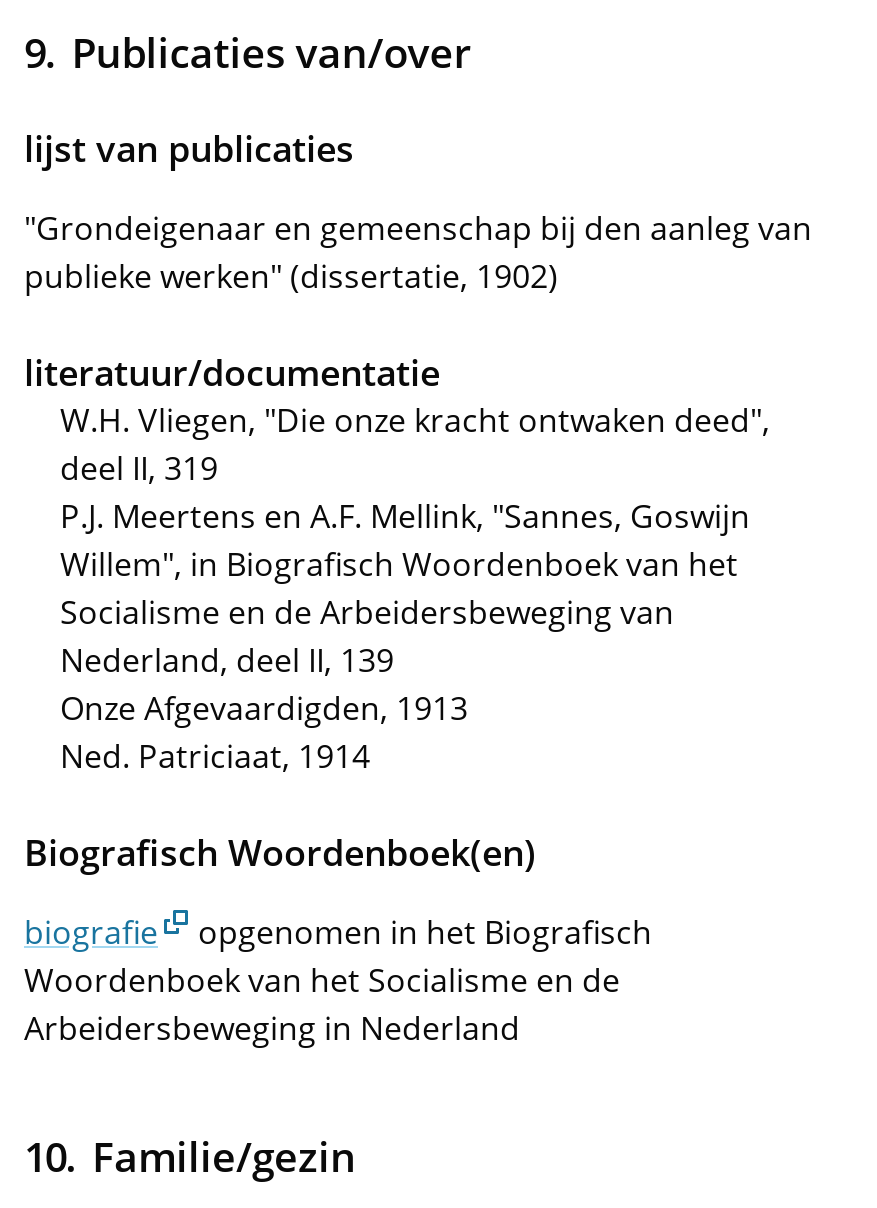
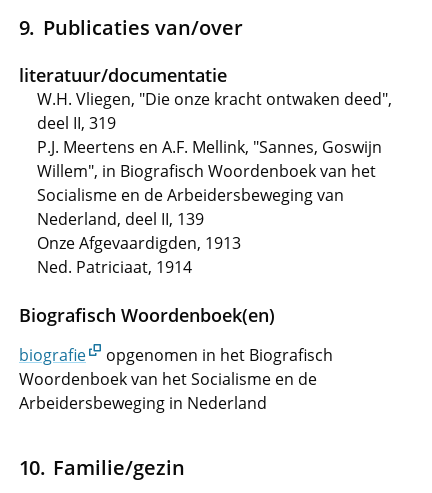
- lijst van publicaties
- "Grondeigenaar en gemeenschap bij den aanleg van
- publieke werken" (dissertatie, 1902)
